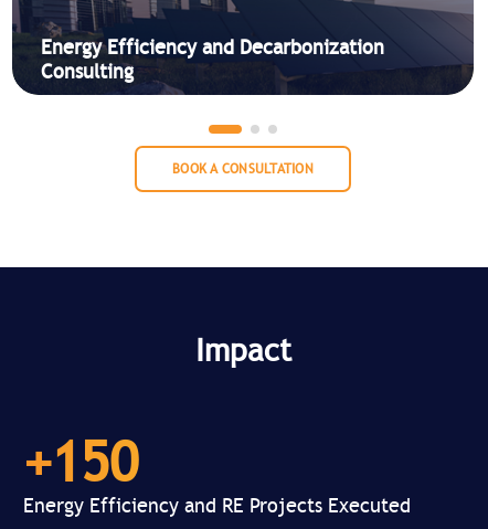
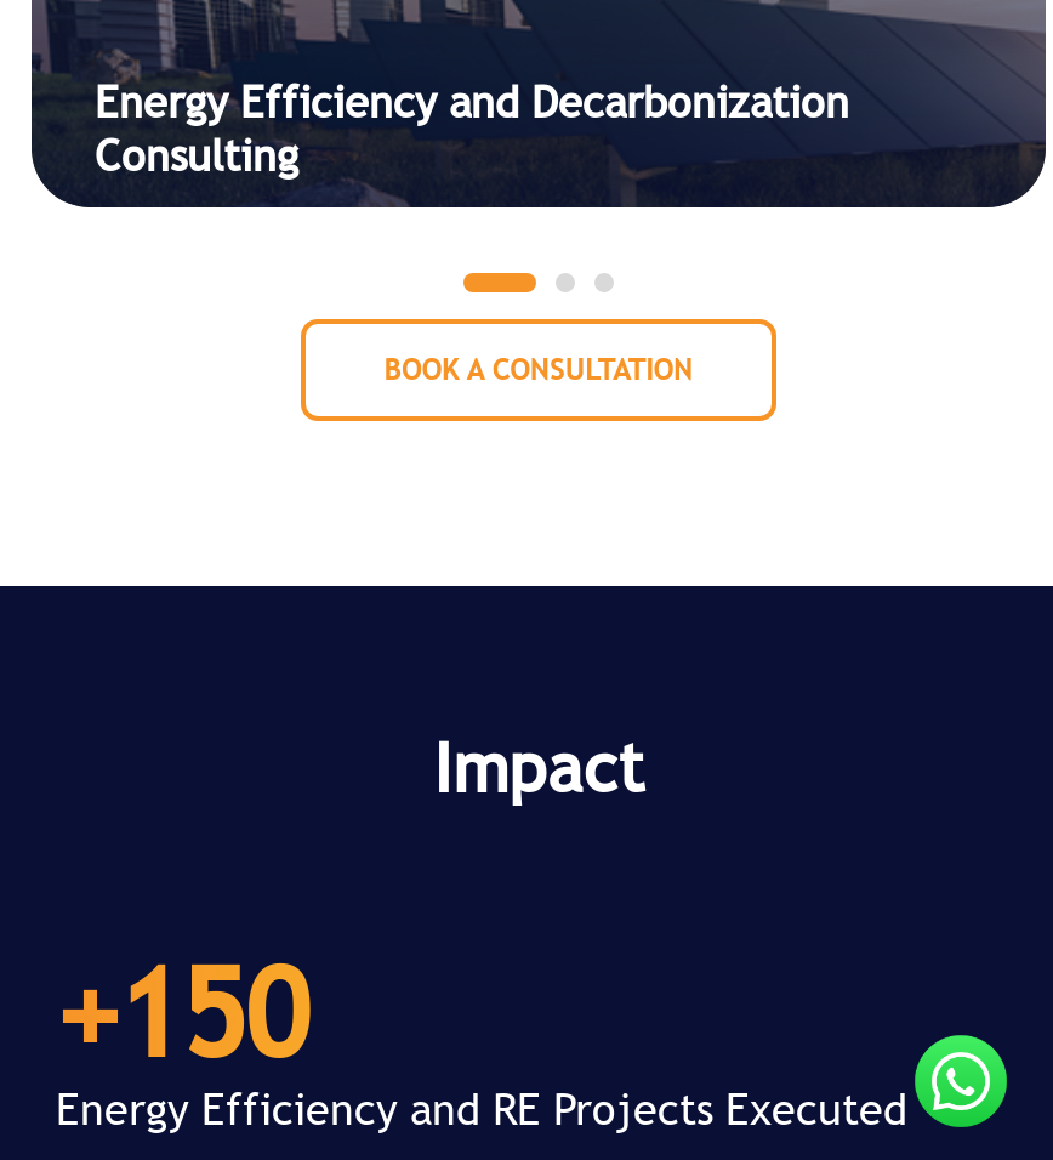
+ [image]
